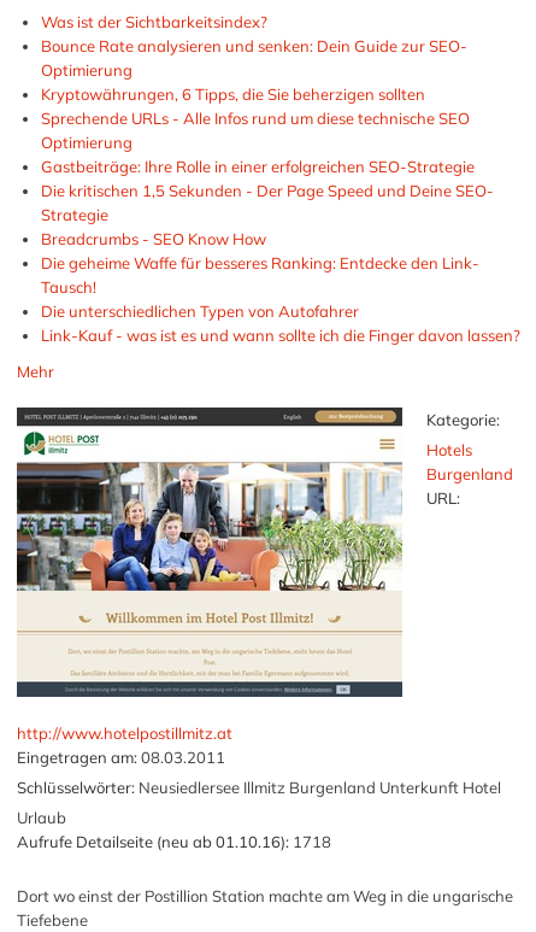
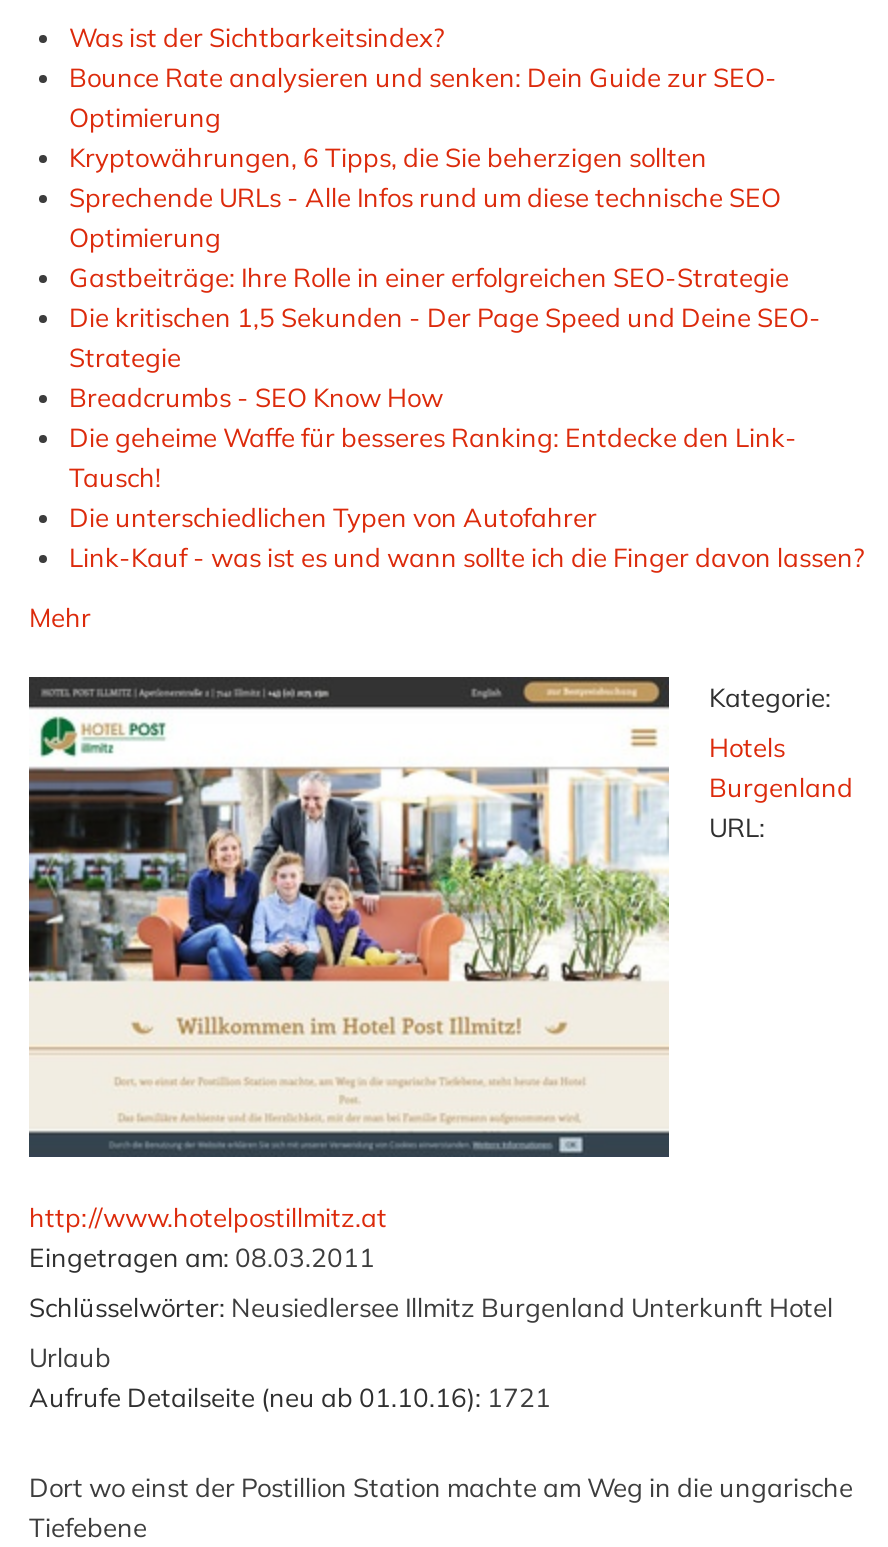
- Aufrufe Detailseite (neu ab 01.10.16): 1718
+ Aufrufe Detailseite (neu ab 01.10.16): 1721
